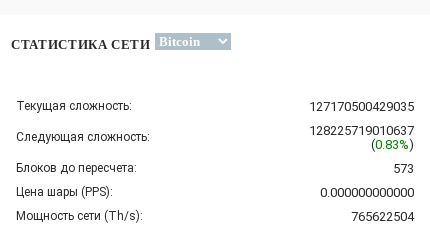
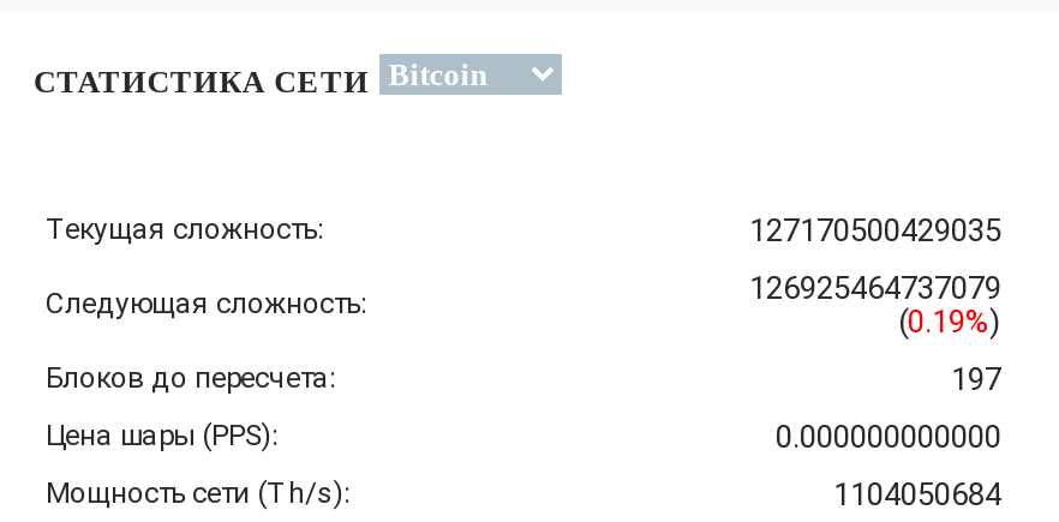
- 128225719010637
+ 126925464737079

- (0.83%)
+ (0.19%)

- 573
+ 197

- 765622504
+ 1104050684
